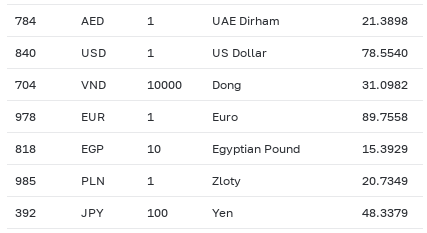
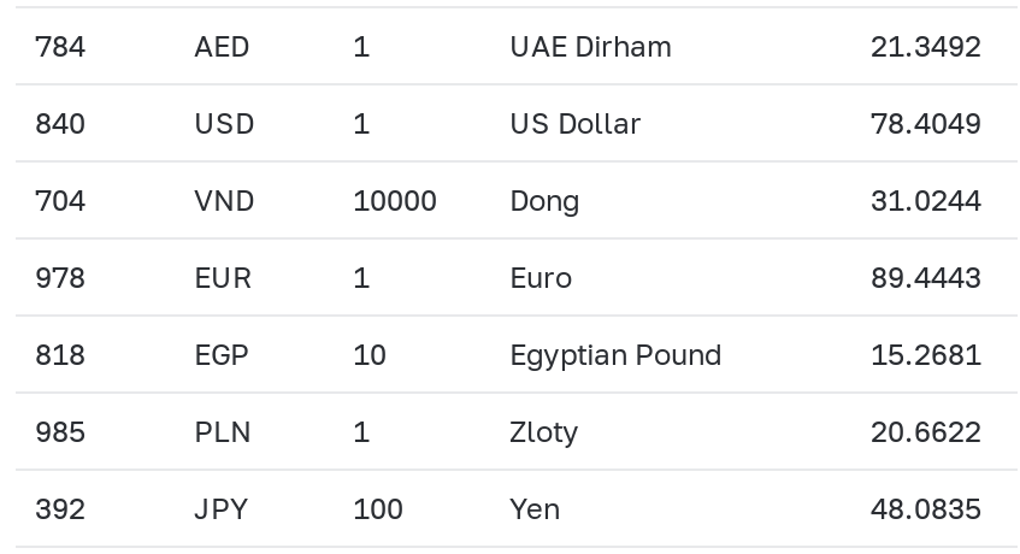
- 21.3898
+ 21.3492

- 78.5540
+ 78.4049

- 31.0982
+ 31.0244

- 89.7558
+ 89.4443

- 15.3929
+ 15.2681

- 20.7349
+ 20.6622

- 48.3379
+ 48.0835
